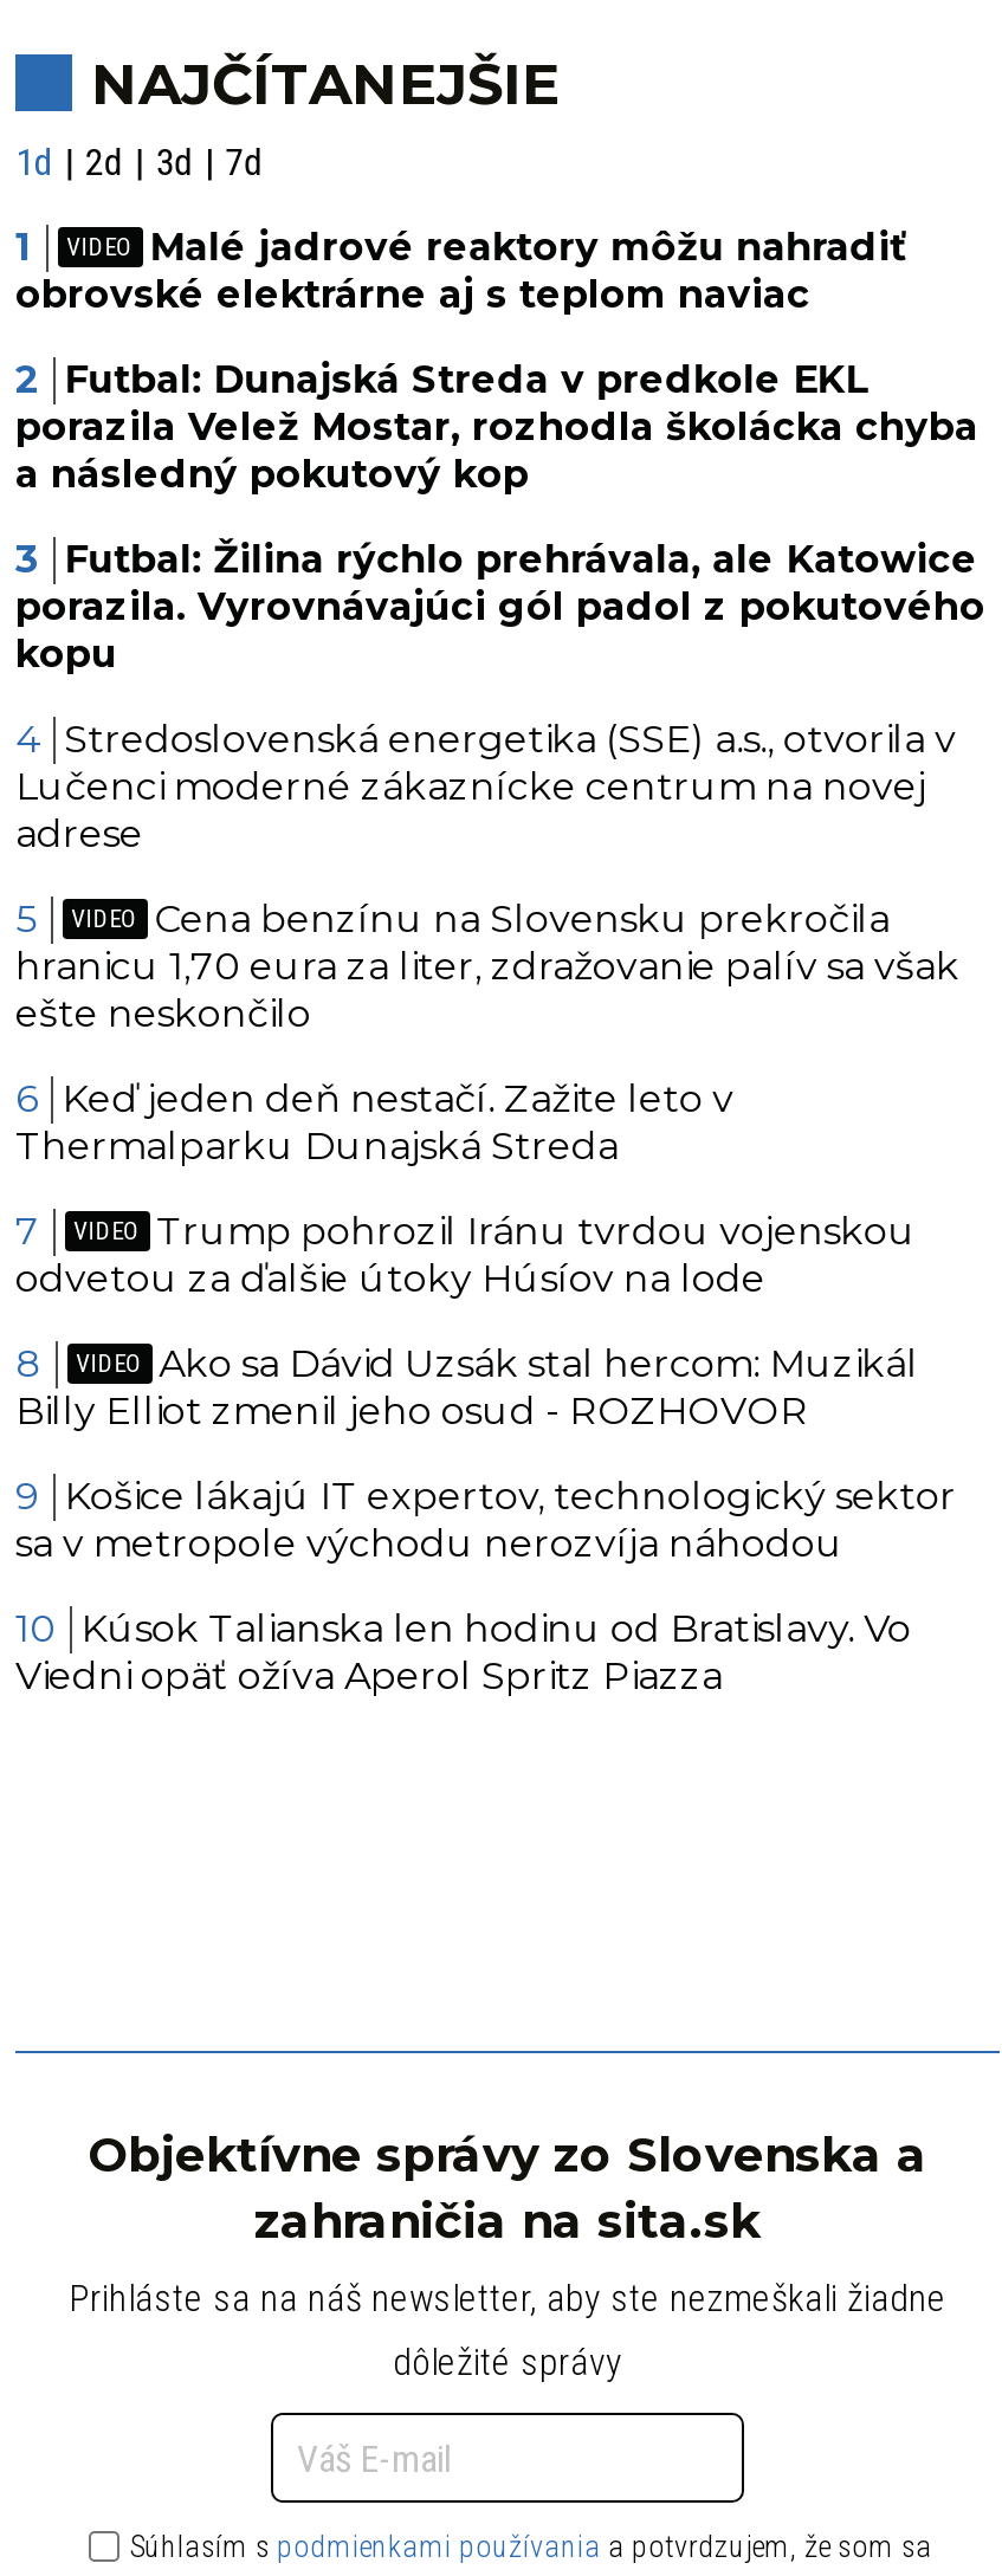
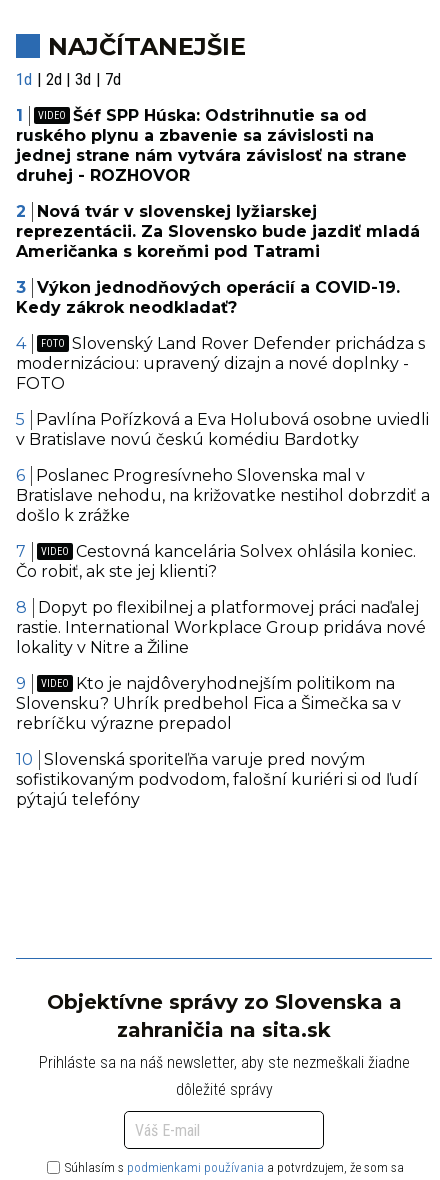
- Malé jadrové reaktory môžu nahradiť
- obrovské elektrárne aj s teplom naviac
+ Šéf SPP Húska: Odstrihnutie sa od
+ ruského plynu a zbavenie sa závislosti na
+ jednej strane nám vytvára závislosť na strane
+ druhej - ROZHOVOR

- Futbal: Dunajská Streda v predkole EKL
- porazila Velež Mostar, rozhodla školácka chyba
- a následný pokutový kop
+ Nová tvár v slovenskej lyžiarskej
+ reprezentácii. Za Slovensko bude jazdiť mladá
+ Američanka s koreňmi pod Tatrami

- Futbal: Žilina rýchlo prehrávala, ale Katowice
- porazila. Vyrovnávajúci gól padol z pokutového
- kopu
+ Výkon jednodňových operácií a COVID-19.
+ Kedy zákrok neodkladať?

- Stredoslovenská energetika (SSE) a.s., otvorila v
- Lučenci moderné zákaznícke centrum na novej
- adrese
+ Slovenský Land Rover Defender prichádza s
+ modernizáciou: upravený dizajn a nové doplnky -
+ FOTO

- Cena benzínu na Slovensku prekročila
- hranicu 1,70 eura za liter, zdražovanie palív sa však
- ešte neskončilo
+ Pavlína Pořízková a Eva Holubová osobne uviedli
+ v Bratislave novú českú komédiu Bardotky

- Keď jeden deň nestačí. Zažite leto v
- Thermalparku Dunajská Streda
+ Poslanec Progresívneho Slovenska mal v
+ Bratislave nehodu, na križovatke nestihol dobrzdiť a
+ došlo k zrážke

- Trump pohrozil Iránu tvrdou vojenskou
- odvetou za ďalšie útoky Húsíov na lode
+ Cestovná kancelária Solvex ohlásila koniec.
+ Čo robiť, ak ste jej klienti?

- Ako sa Dávid Uzsák stal hercom: Muzikál
- Billy Elliot zmenil jeho osud - ROZHOVOR
+ Dopyt po flexibilnej a platformovej práci naďalej
+ rastie. International Workplace Group pridáva nové
+ lokality v Nitre a Žiline

- Košice lákajú IT expertov, technologický sektor
- sa v metropole východu nerozvíja náhodou
+ Kto je najdôveryhodnejším politikom na
+ Slovensku? Uhrík predbehol Fica a Šimečka sa v
+ rebríčku výrazne prepadol

- Kúsok Talianska len hodinu od Bratislavy. Vo
- Viedni opäť ožíva Aperol Spritz Piazza
+ Slovenská sporiteľňa varuje pred novým
+ sofistikovaným podvodom, falošní kuriéri si od ľudí
+ pýtajú telefóny
